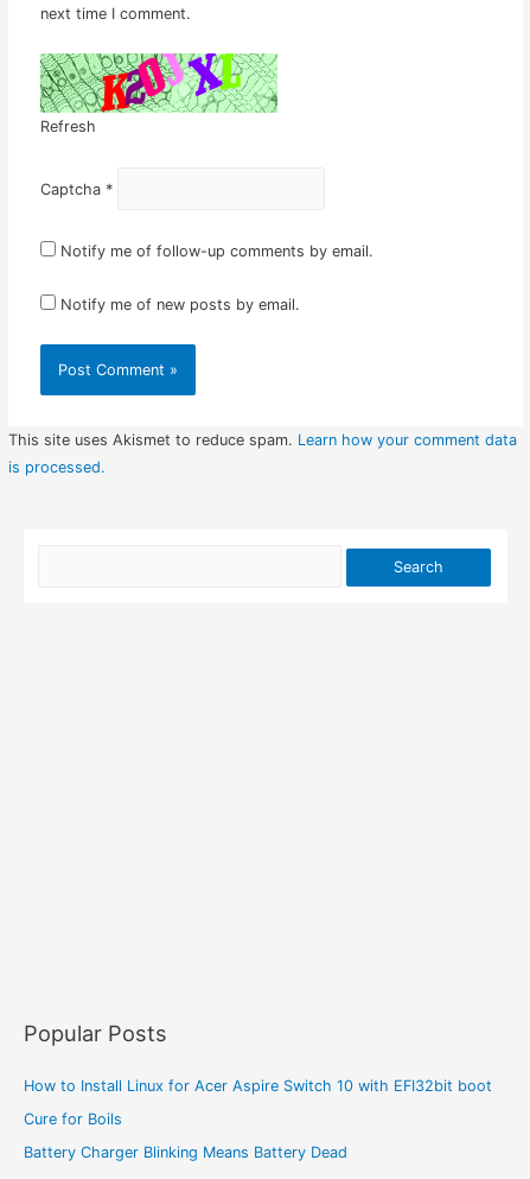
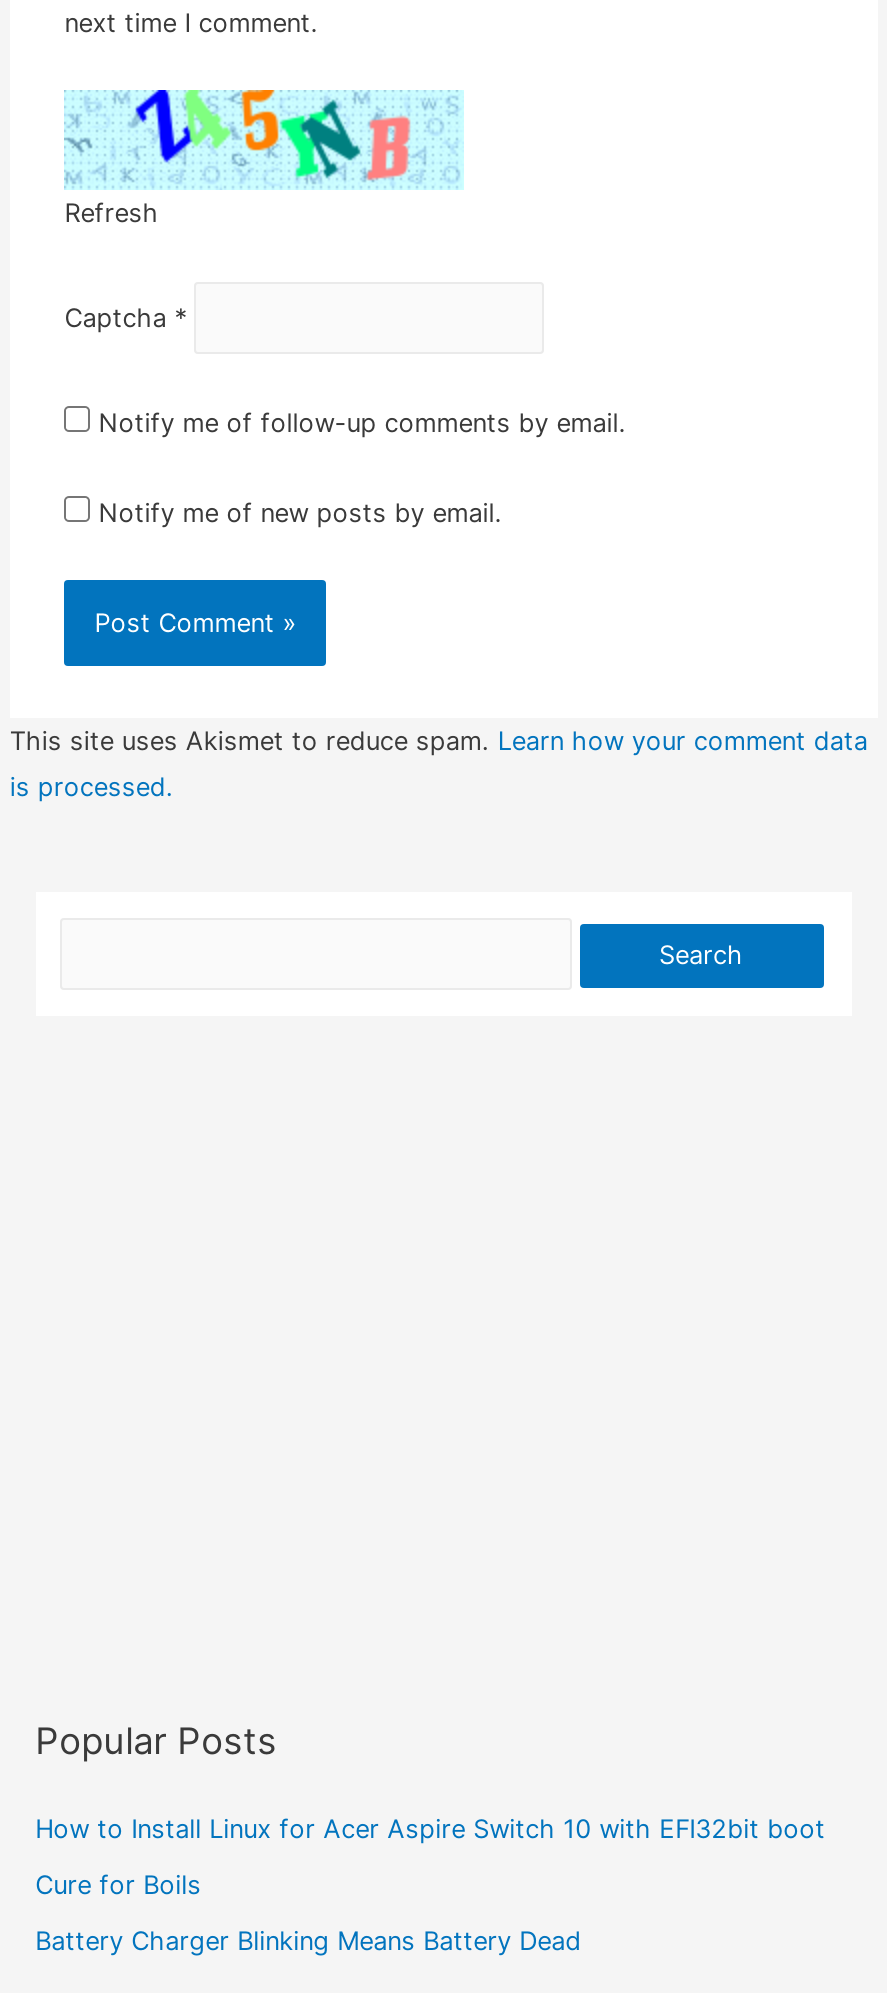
- [image]
+ [image]
